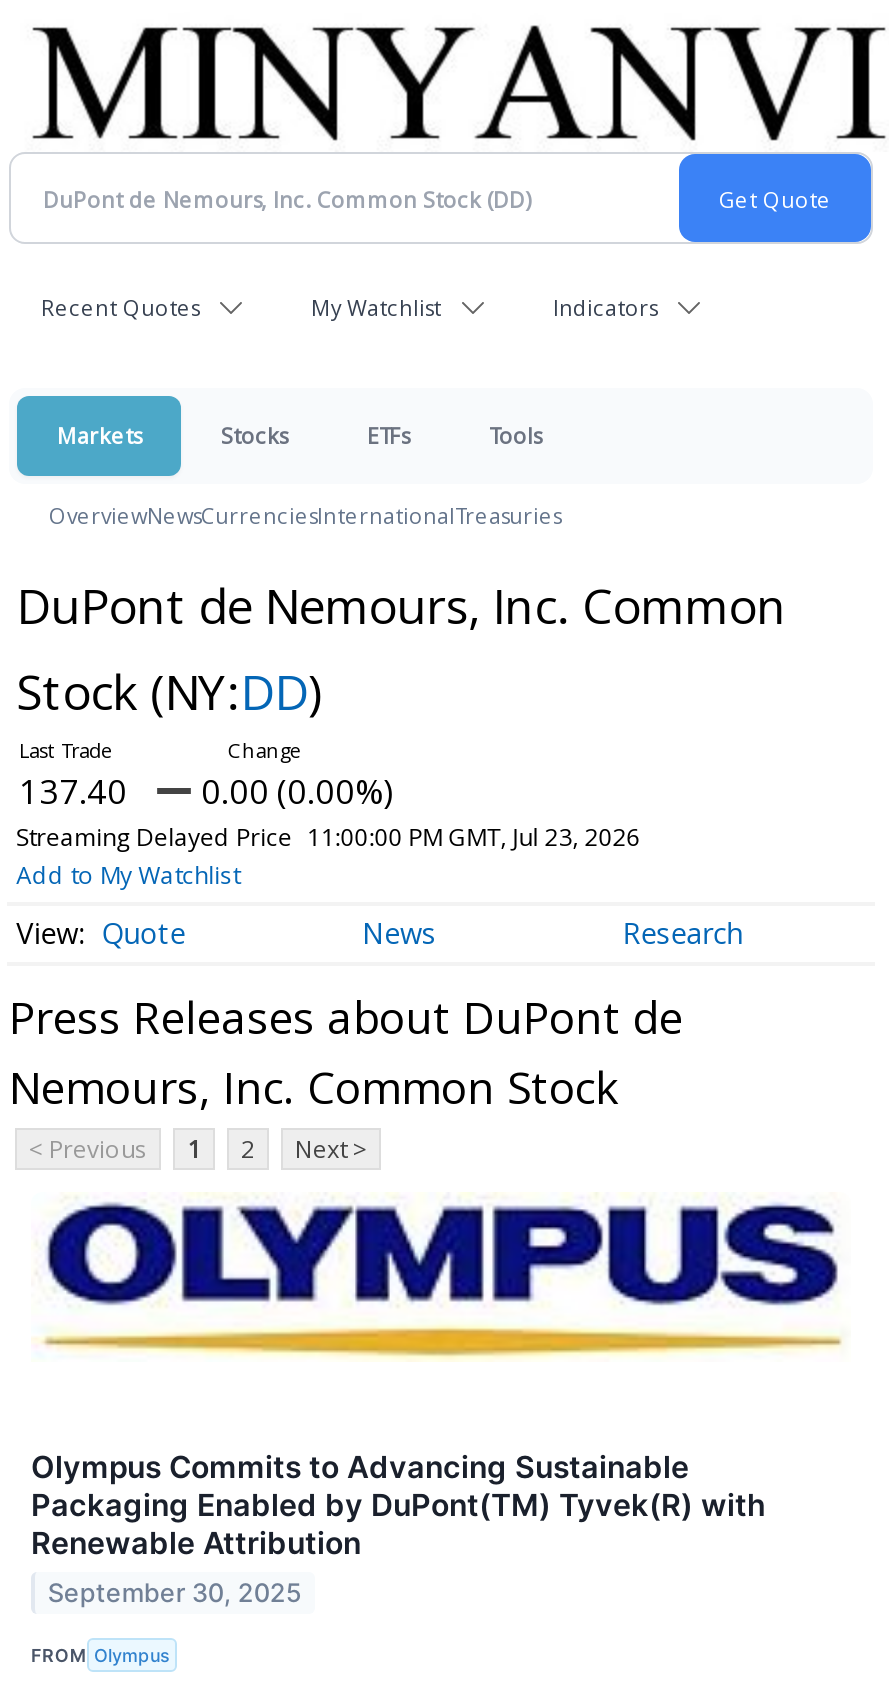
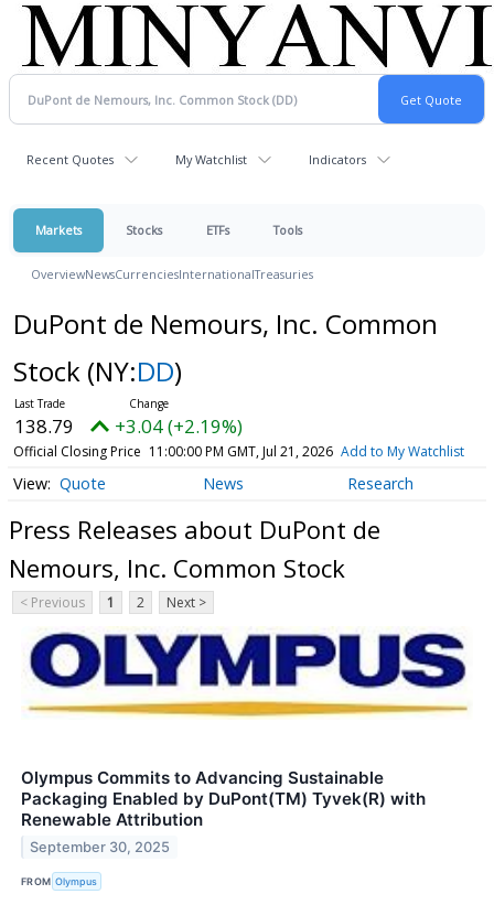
- 137.40
- 0.00 (0.00%)
- Streaming Delayed Price 11:00:00 PM GMT, Jul 23, 2026
- Add to My Watchlist
+ 138.79
+ +3.04 (+2.19%)
+ Official Closing Price 11:00:00 PM GMT, Jul 21, 2026 Add to My Watchlist
